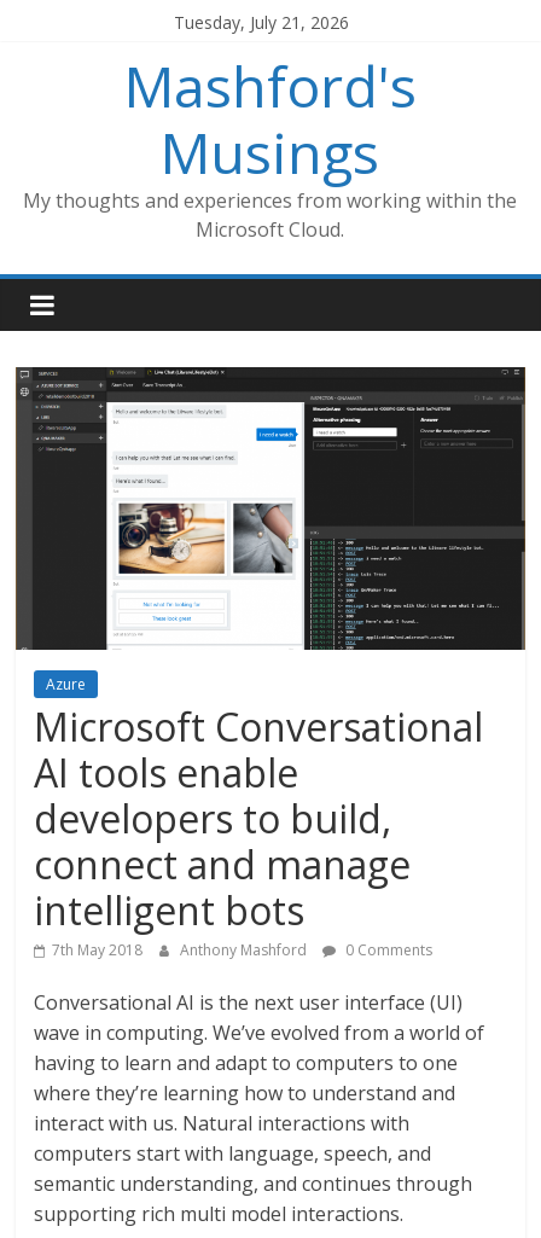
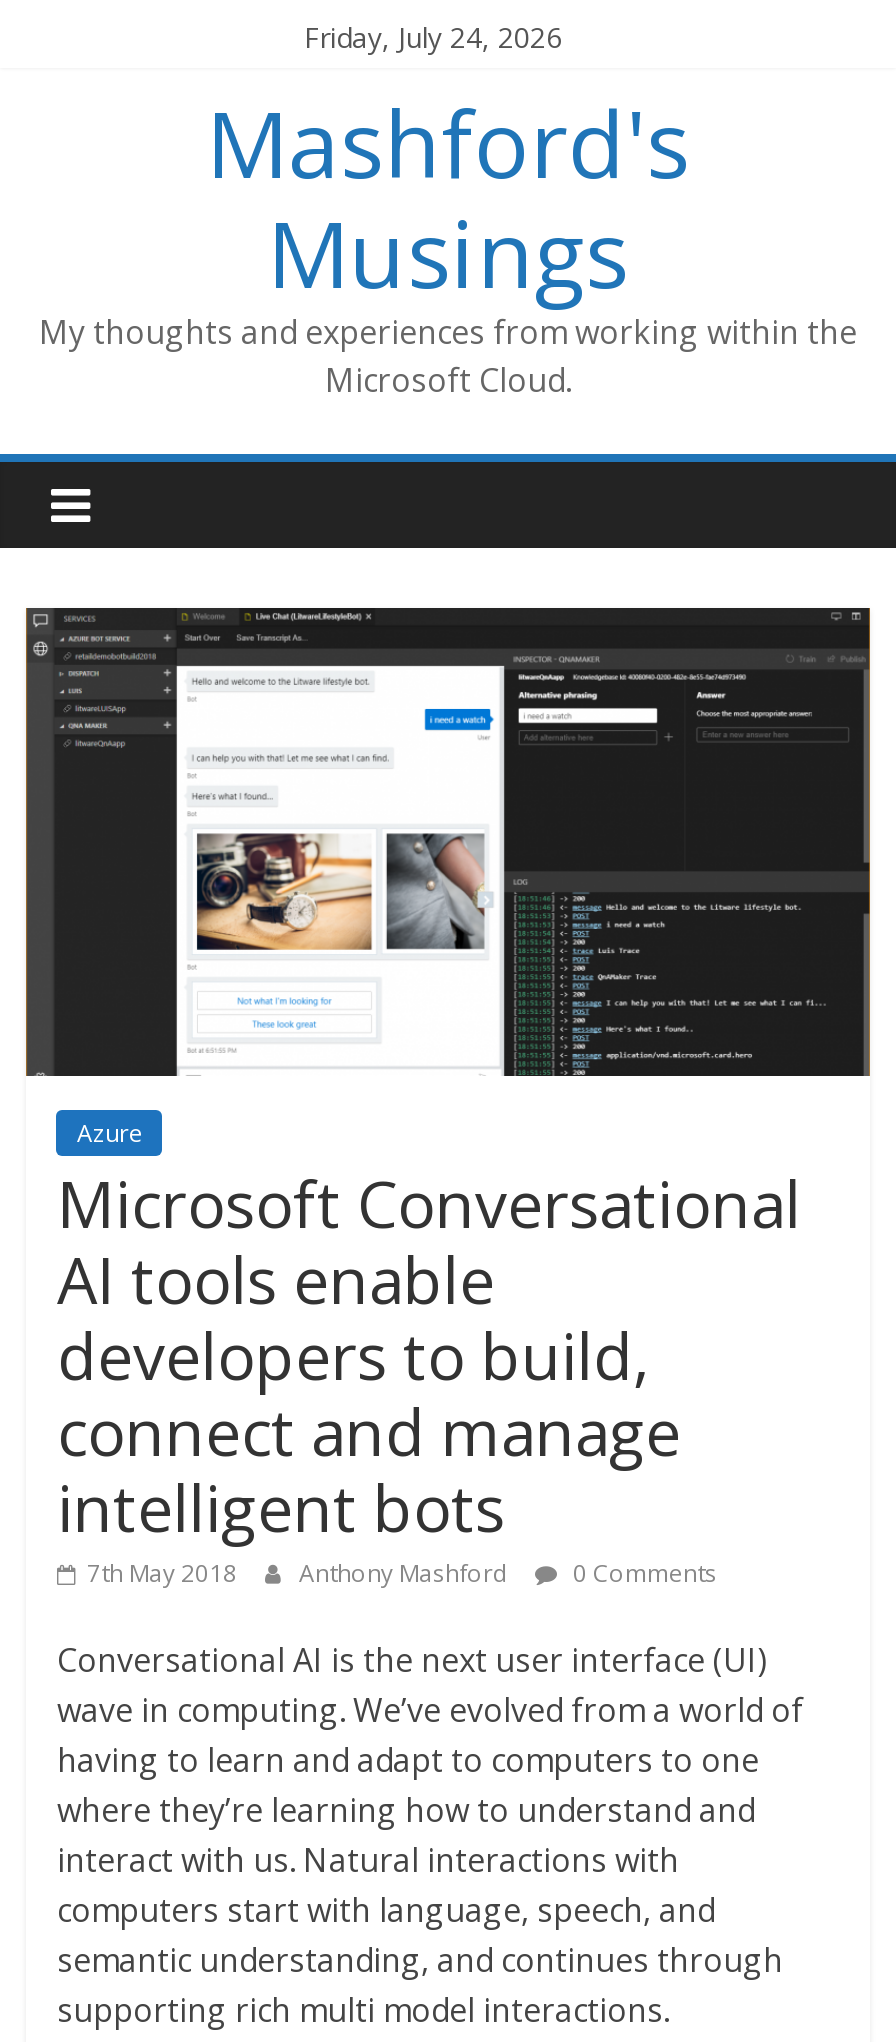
- Tuesday, July 21, 2026
+ Friday, July 24, 2026
